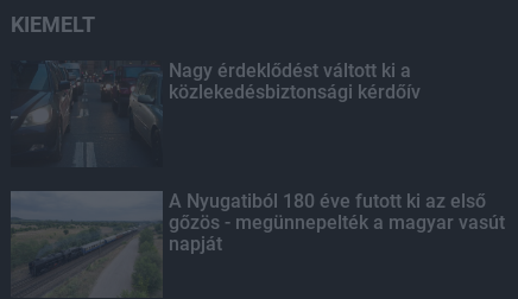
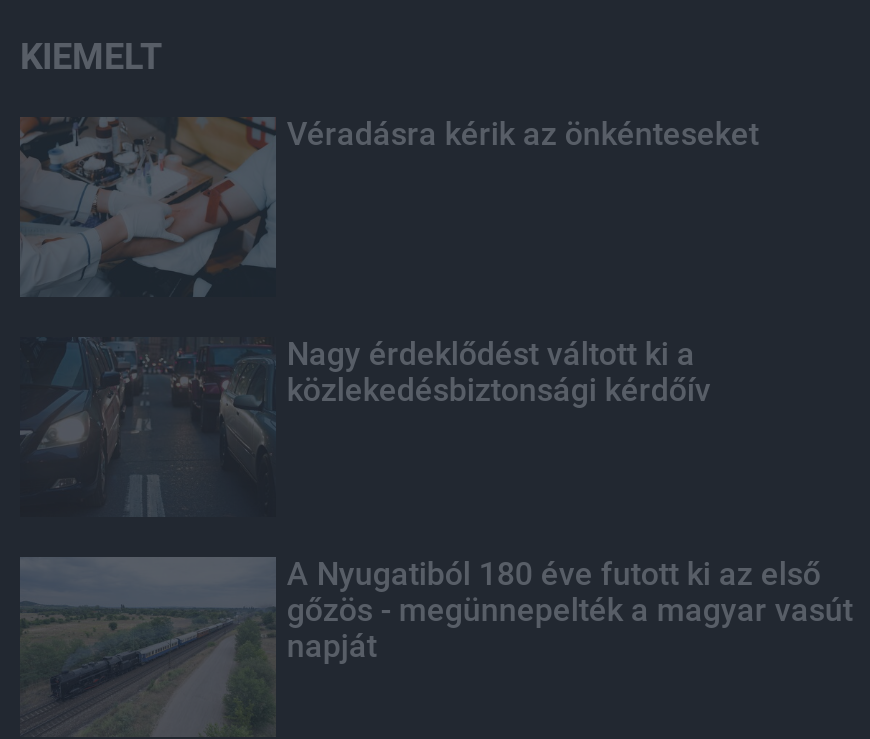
+ [image]
+ Véradásra kérik az önkénteseket
